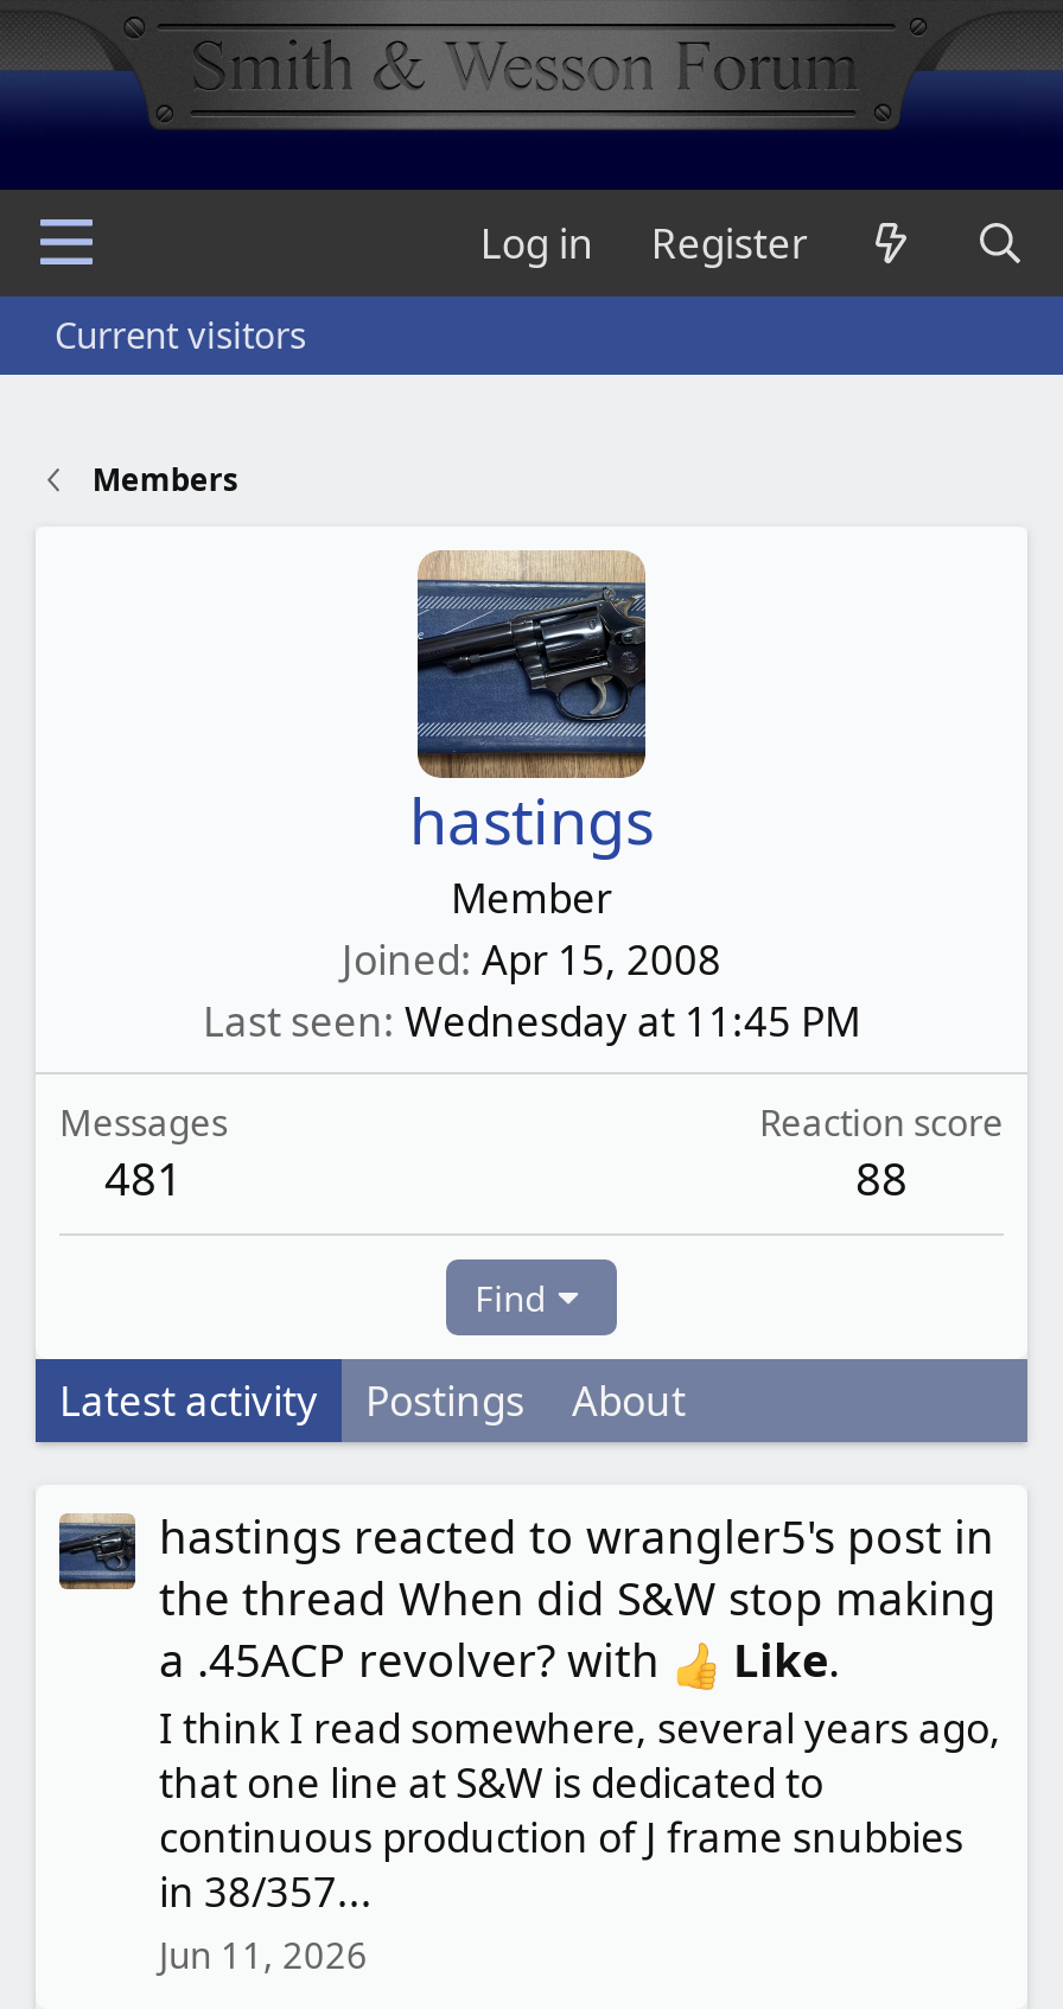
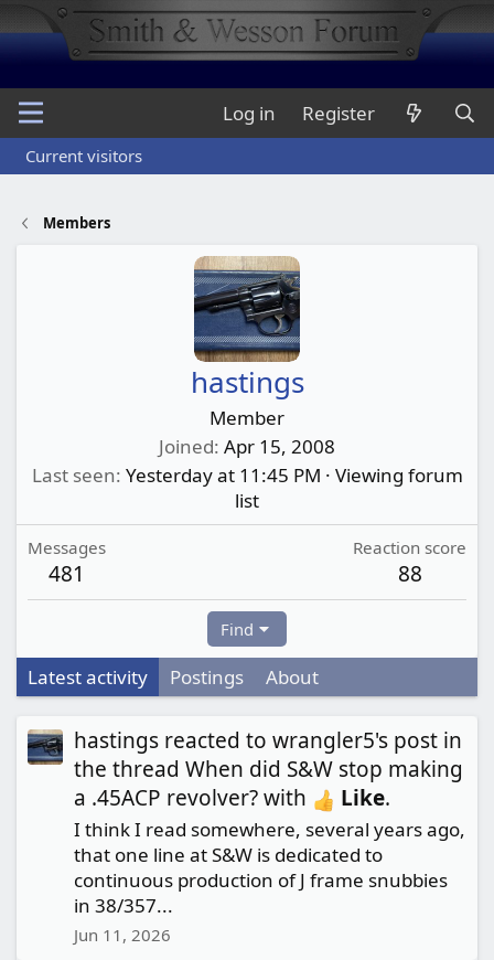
- Last seen Wednesday at 11:45 PM
+ Last seen Yesterday at 11:45 PM · Viewing forum
+ list
